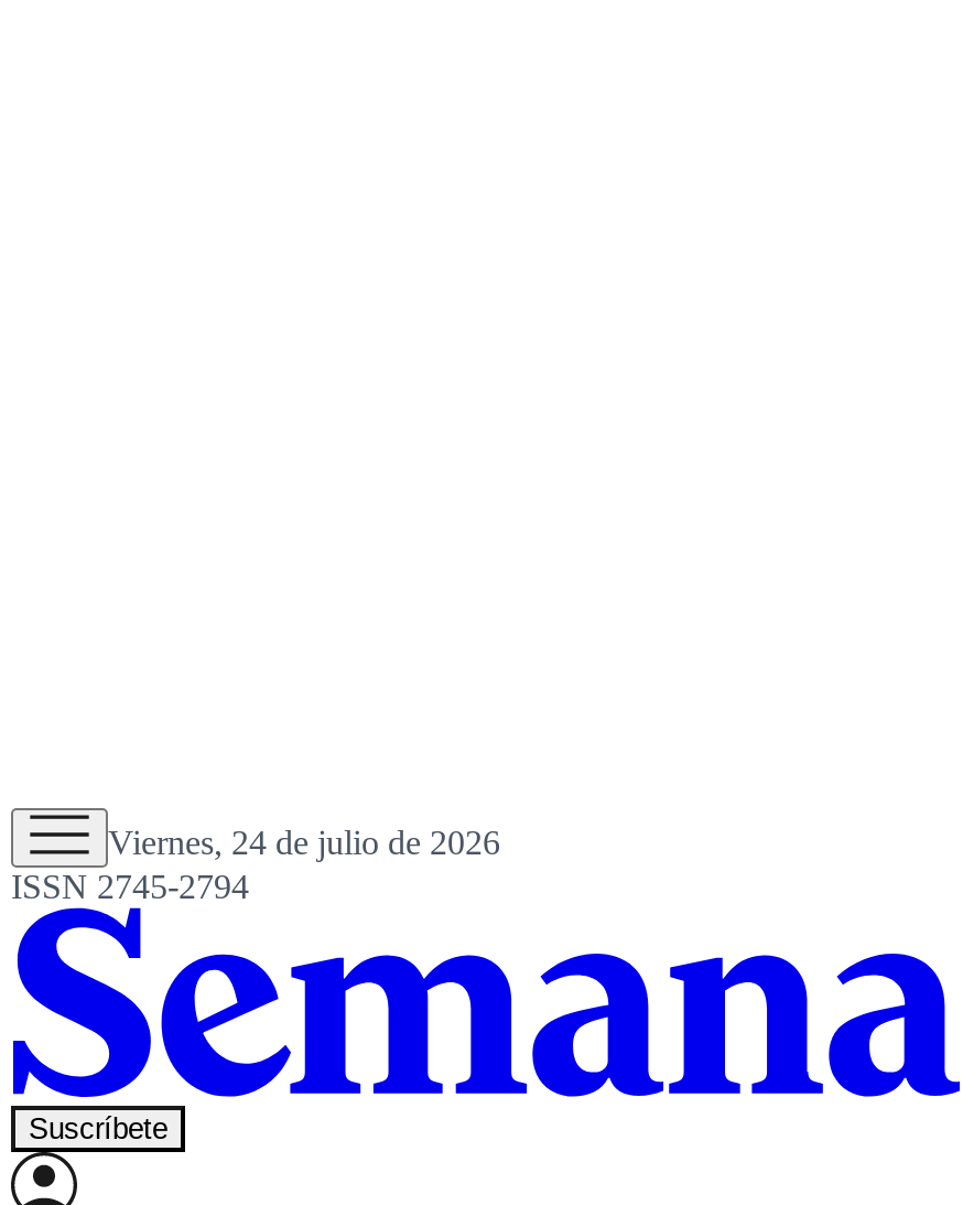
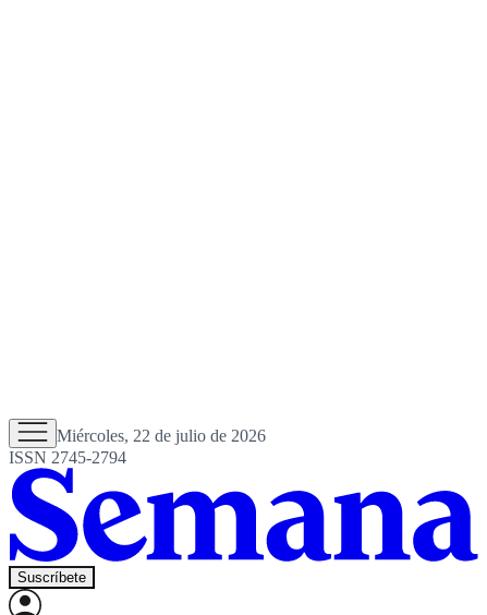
- Viernes, 24 de julio de 2026
+ Miércoles, 22 de julio de 2026
